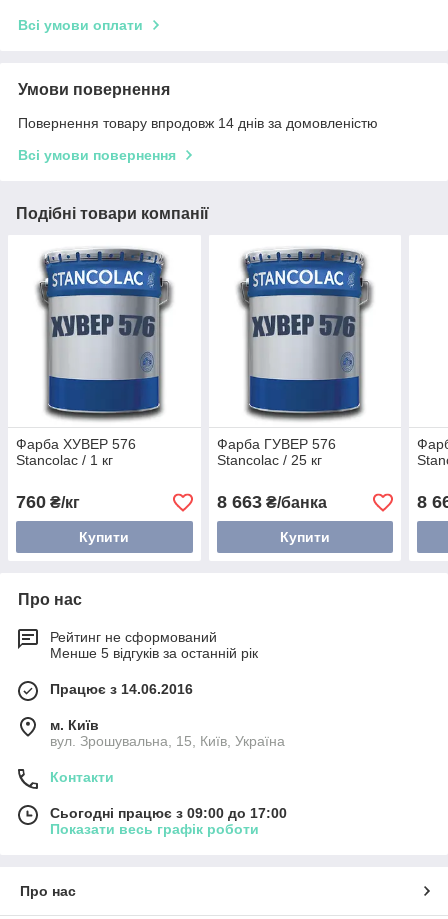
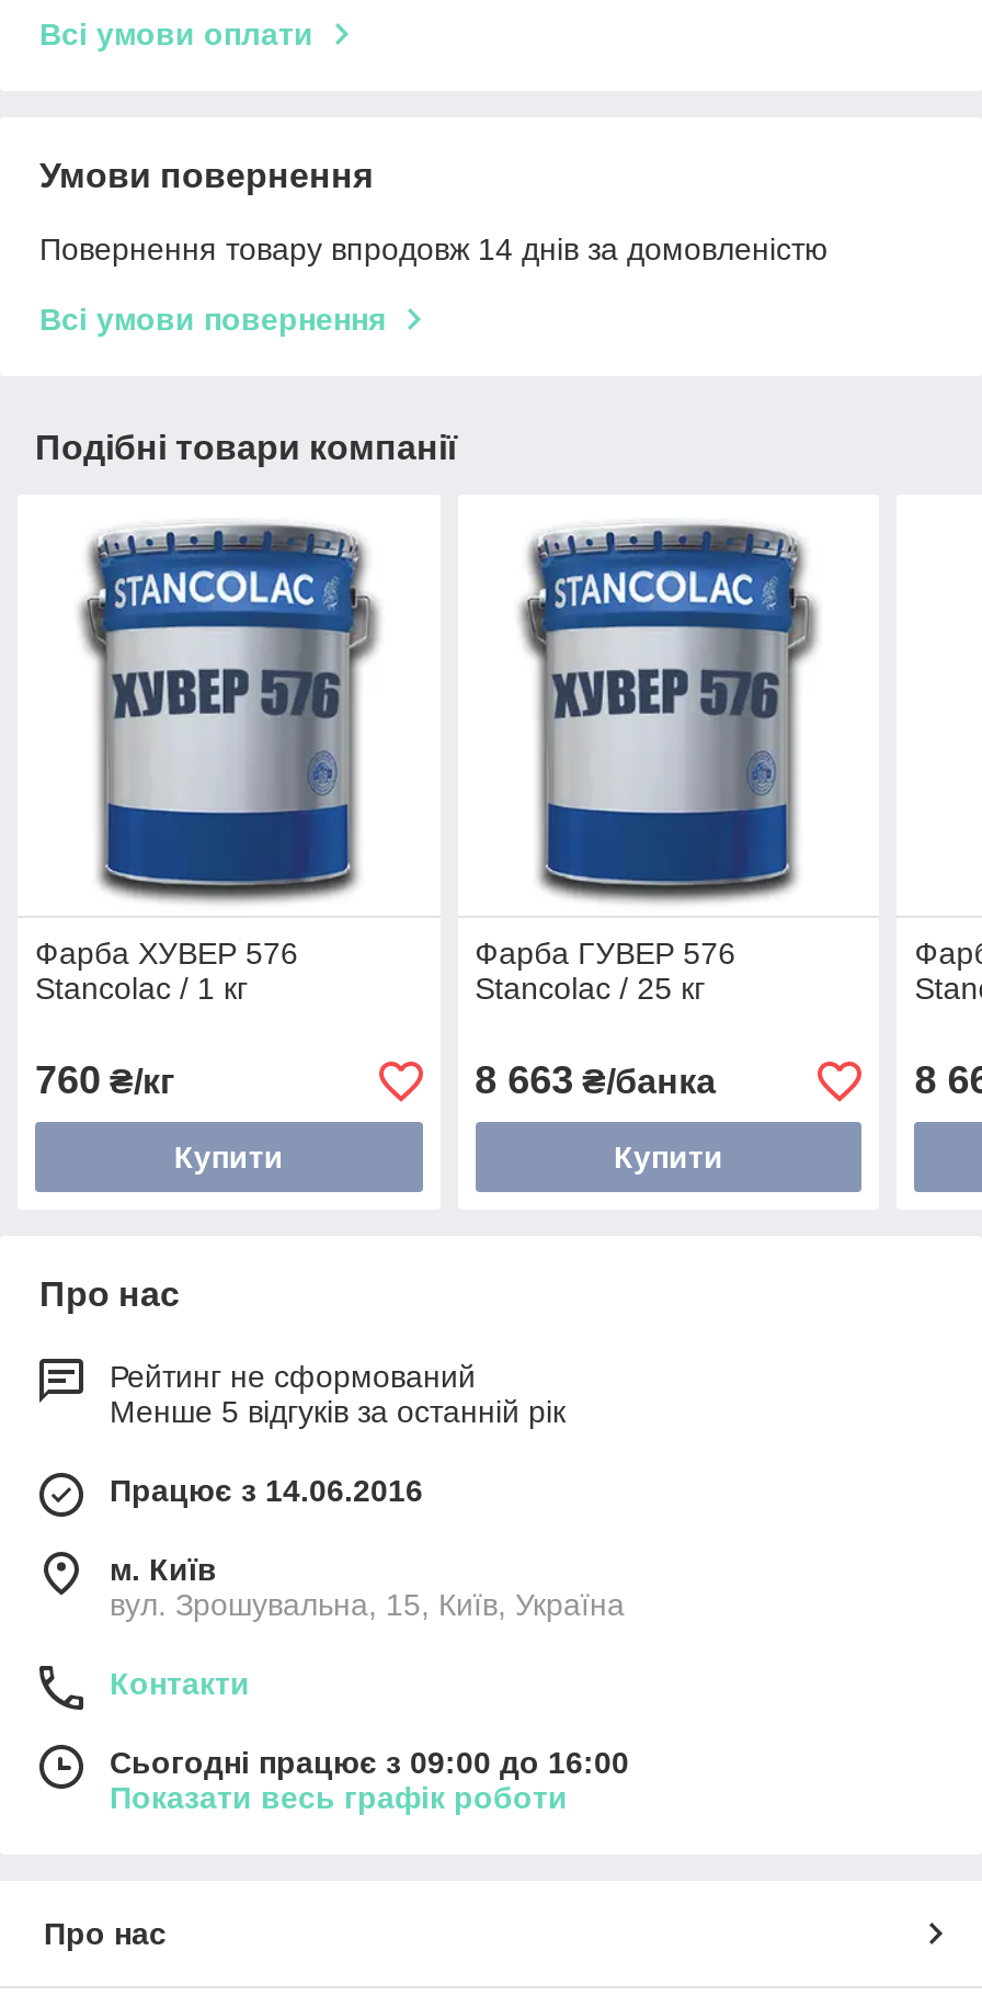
- Сьогодні працює з 09:00 до 17:00
+ Сьогодні працює з 09:00 до 16:00
